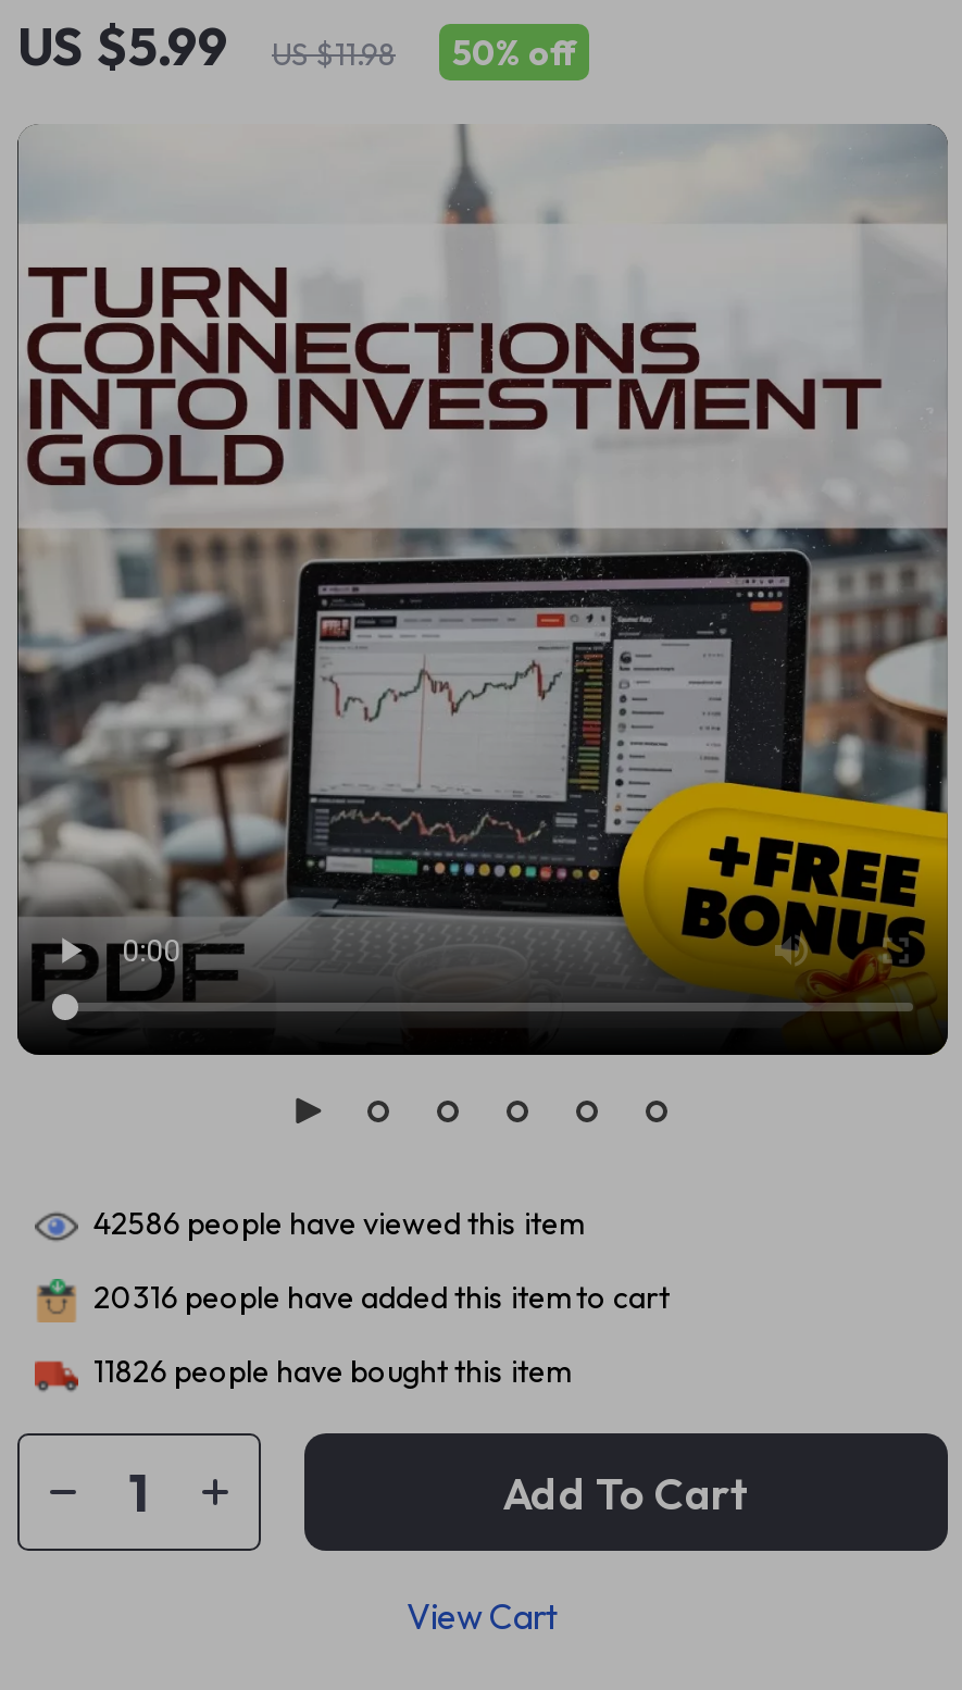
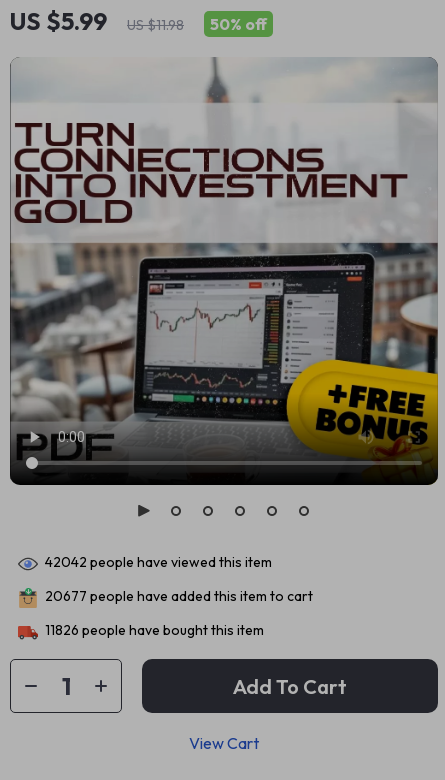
- 42586 people have viewed this item
+ 42042 people have viewed this item

- 20316 people have added this item to cart
+ 20677 people have added this item to cart
